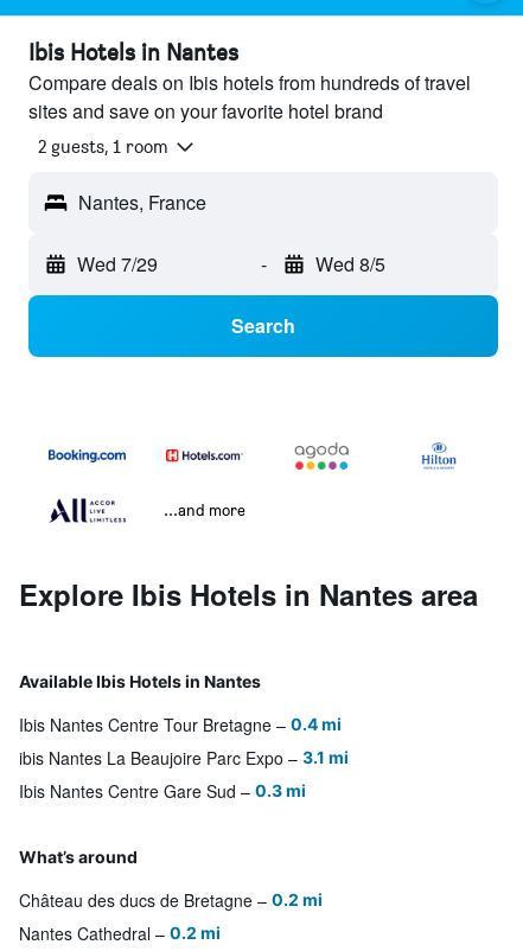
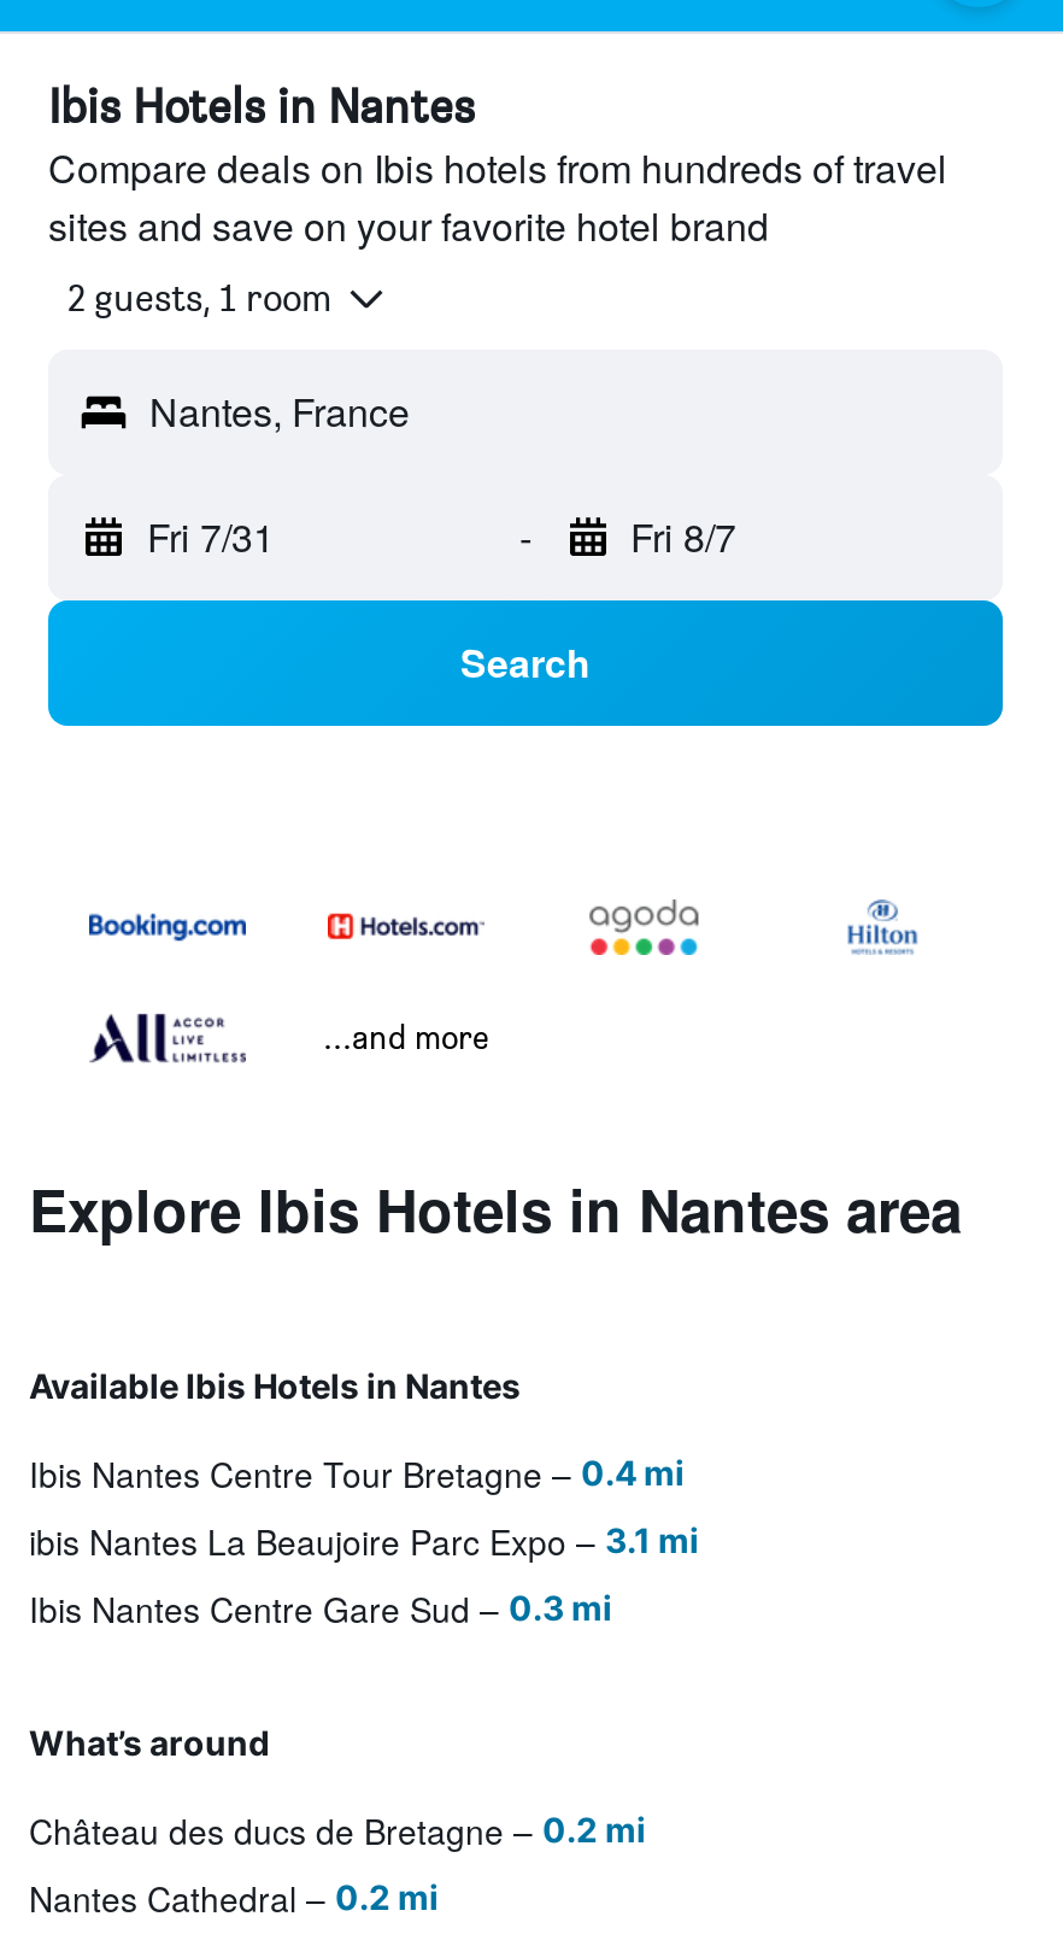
- Wed 7/29
+ Fri 7/31

- Wed 8/5
+ Fri 8/7
